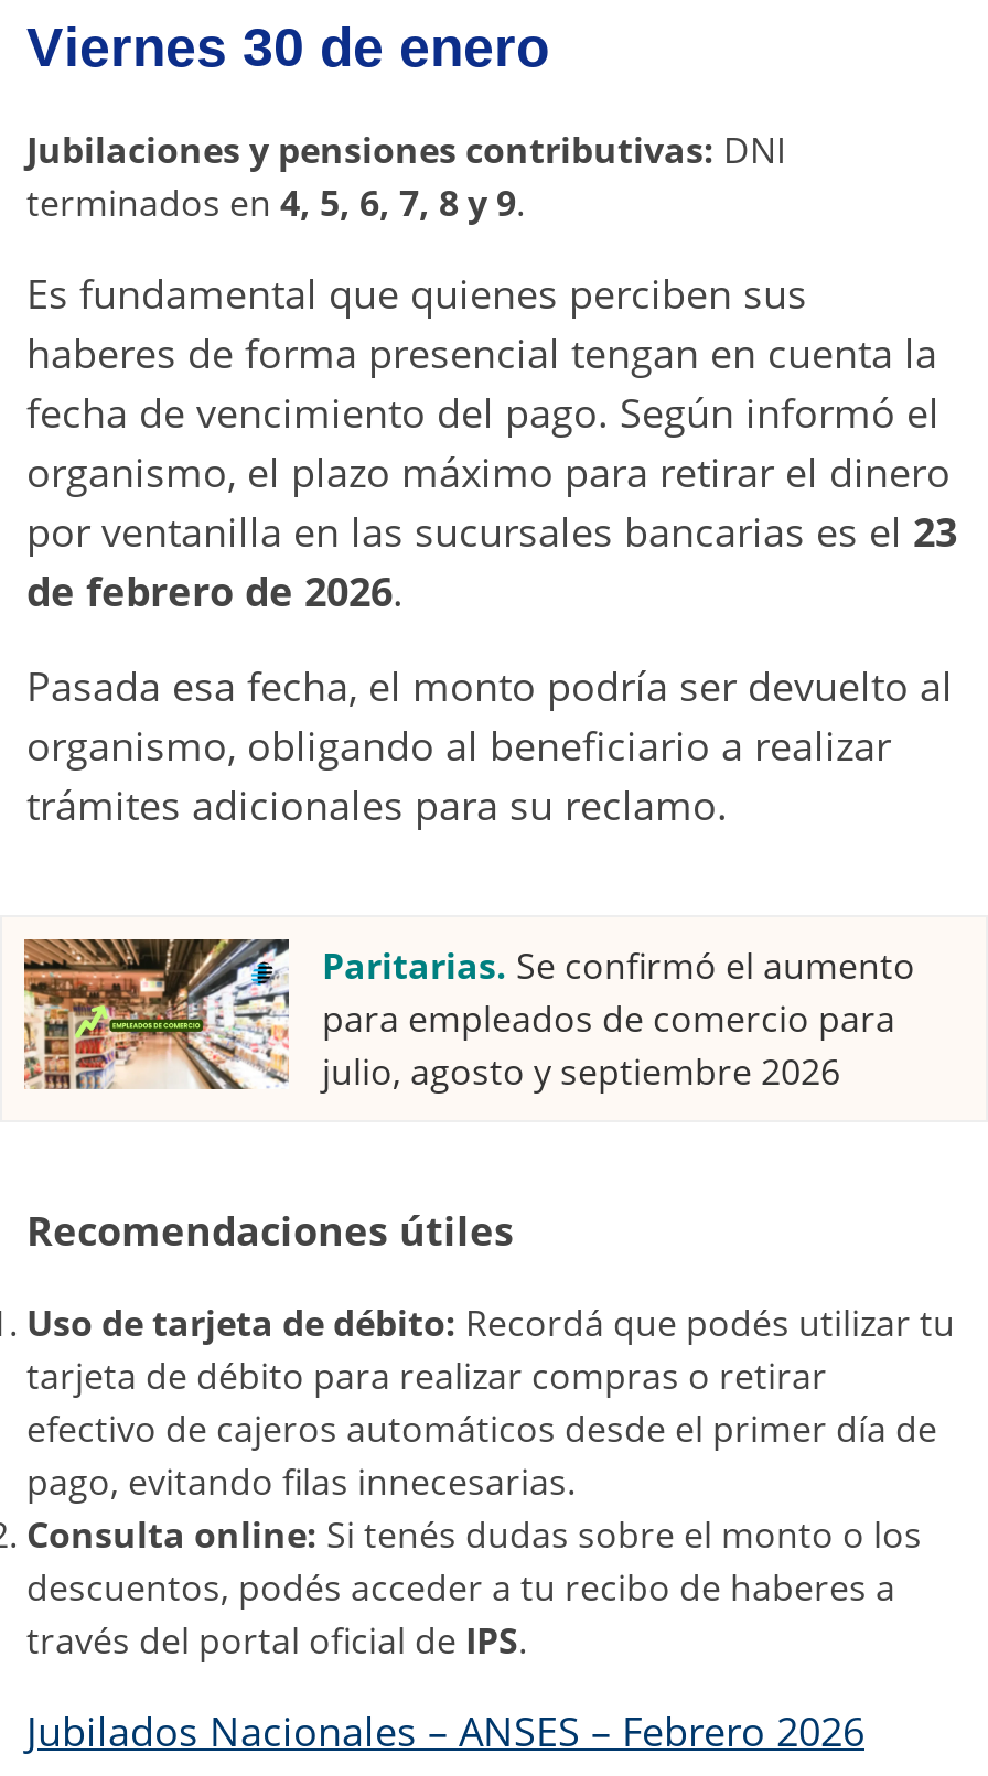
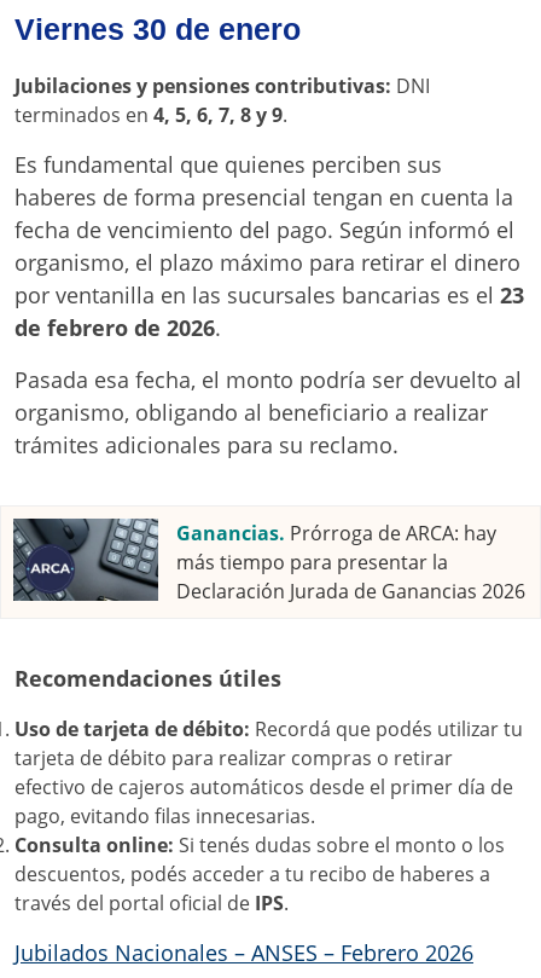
- [image]
- Paritarias. Se confirmó el aumento
- para empleados de comercio para
- julio, agosto y septiembre 2026
+ [image]
+ Ganancias. Prórroga de ARCA: hay
+ más tiempo para presentar la
+ Declaración Jurada de Ganancias 2026
